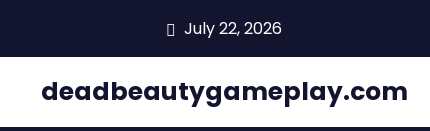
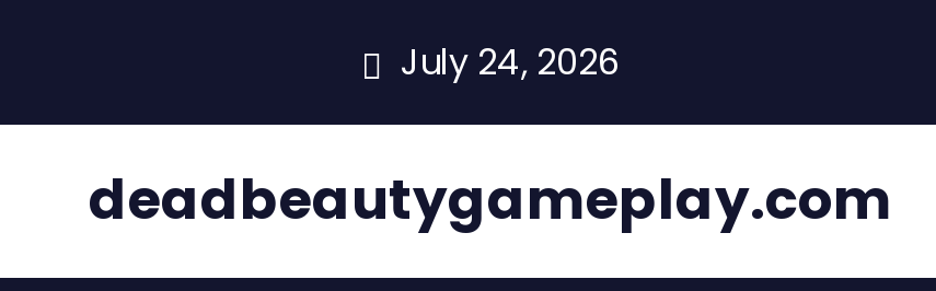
- July 22, 2026
+ July 24, 2026
